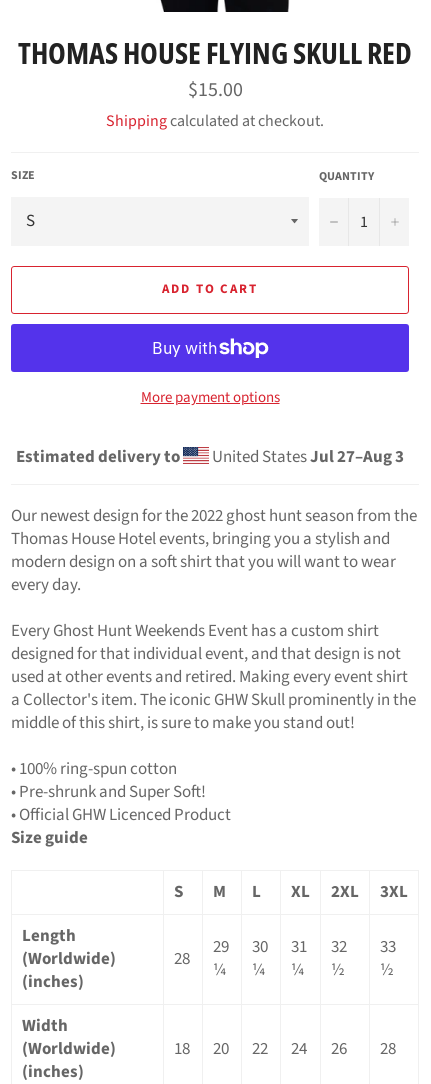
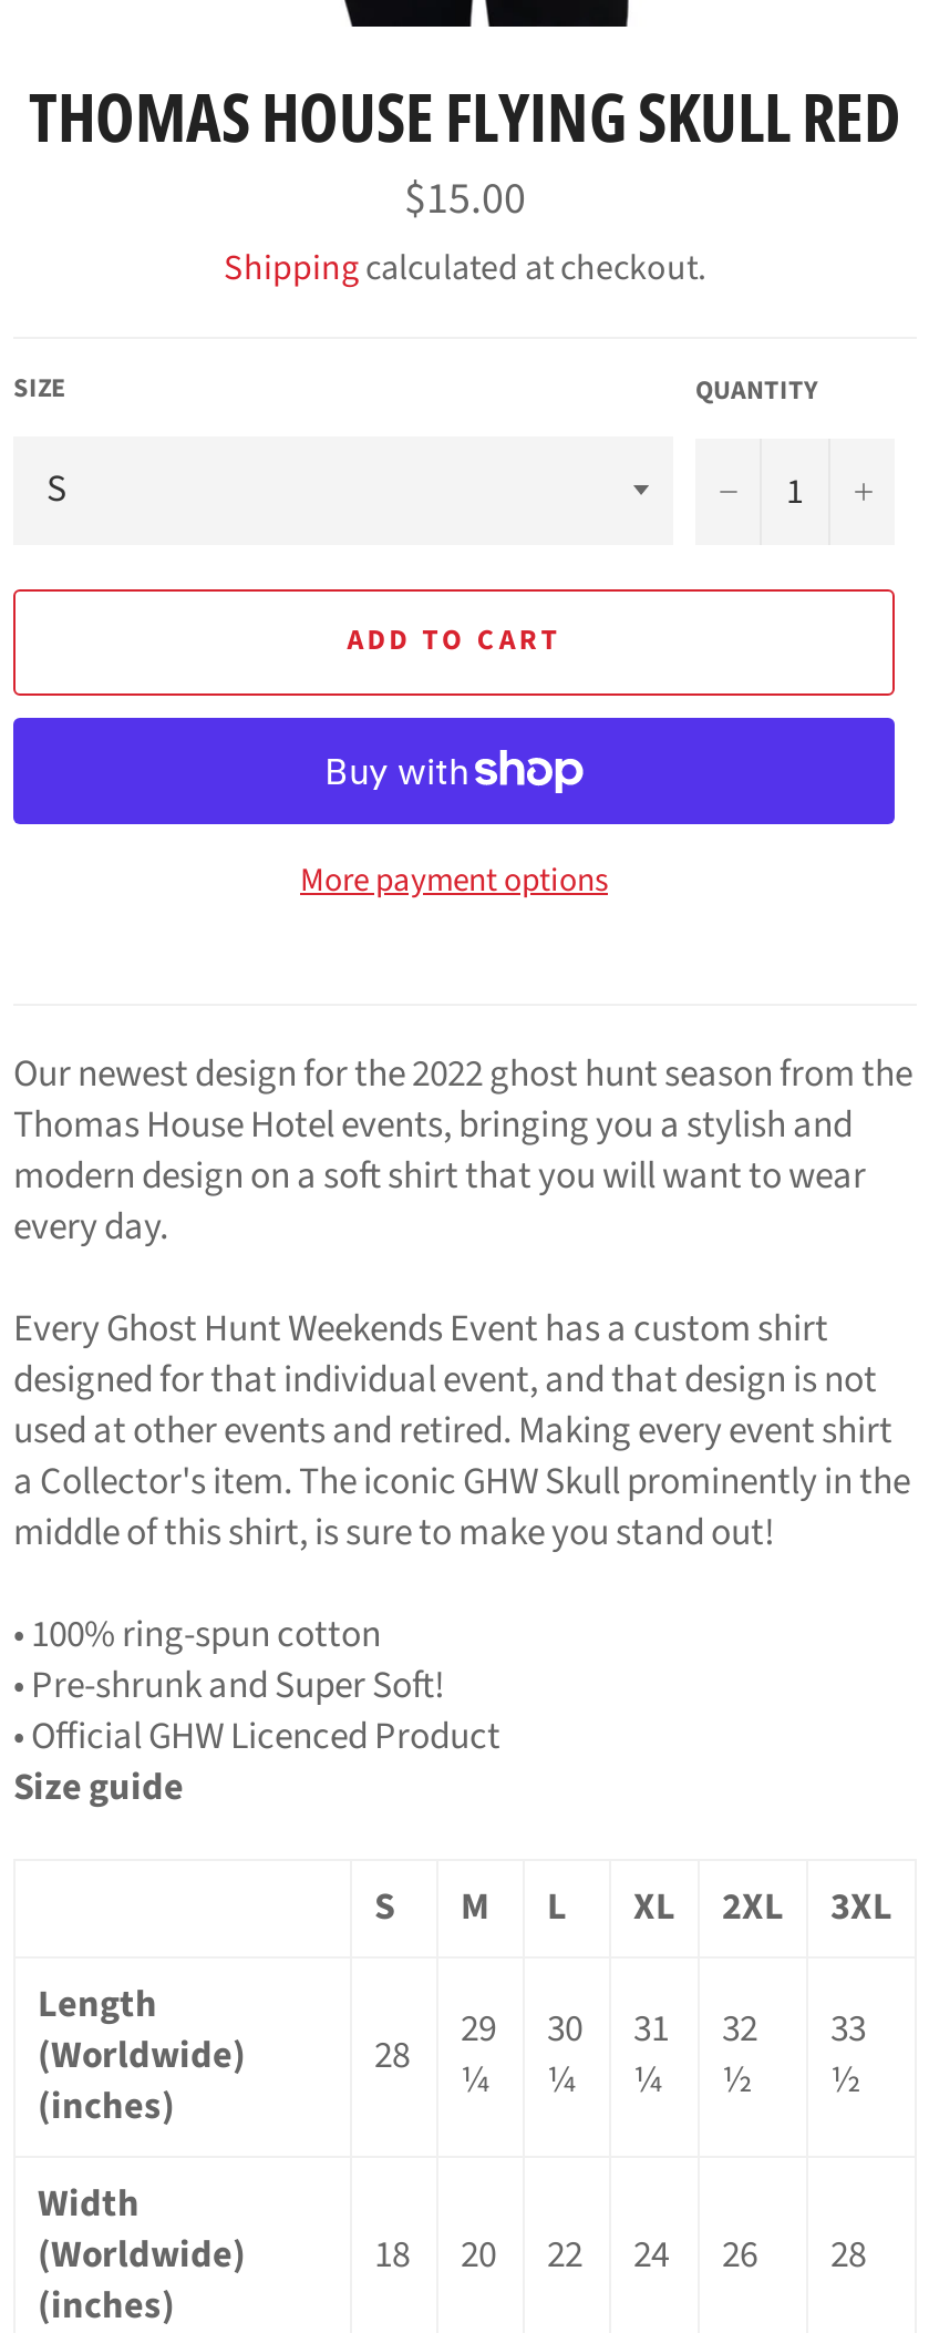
- Estimated delivery to
- United StatesJul 27–Aug 3
